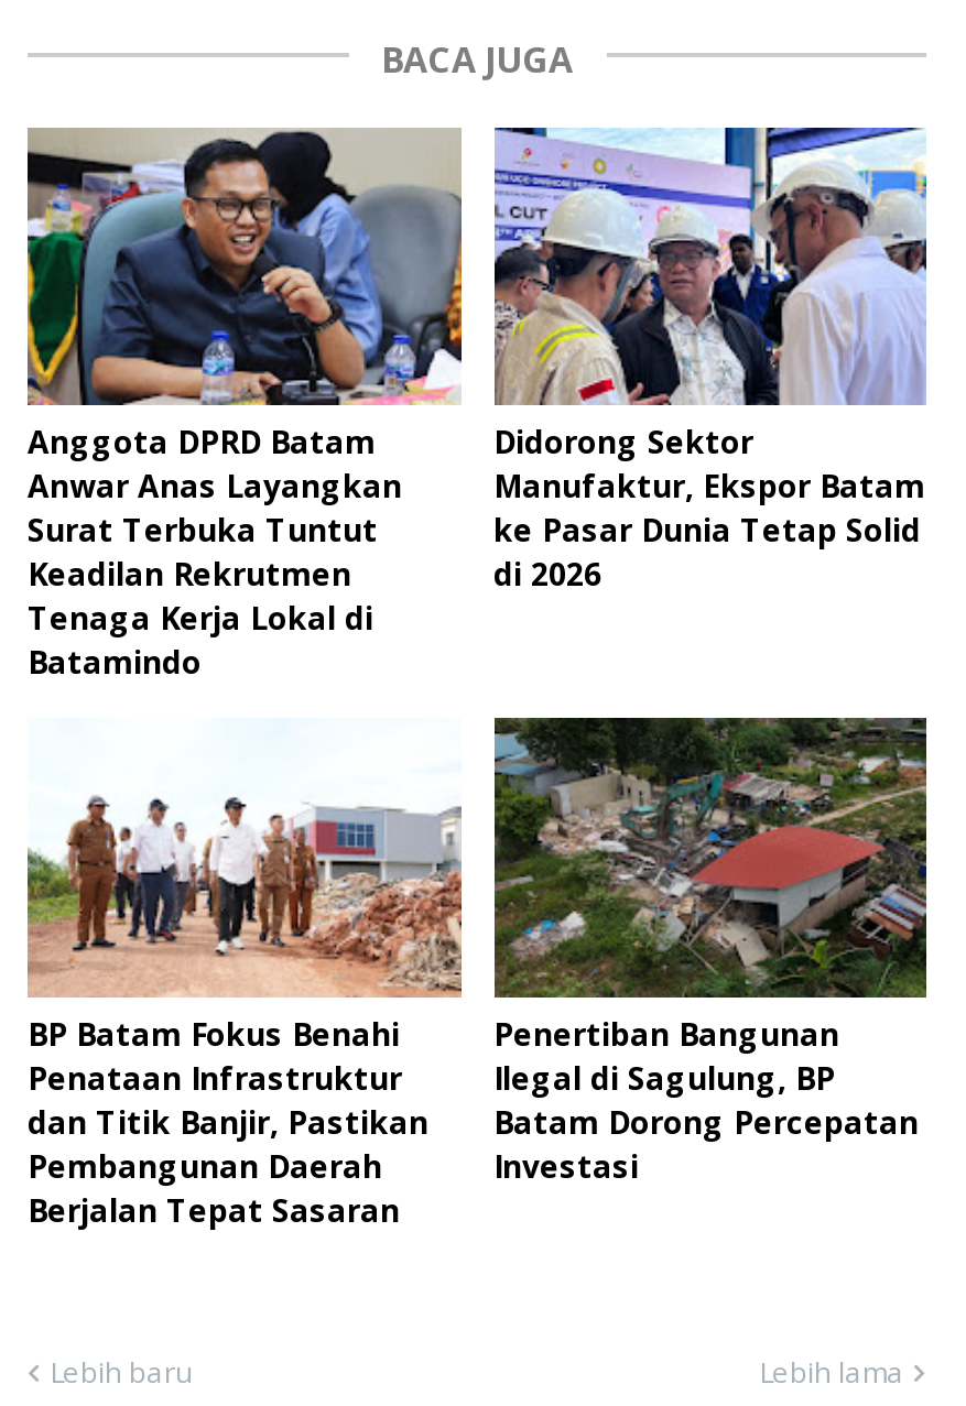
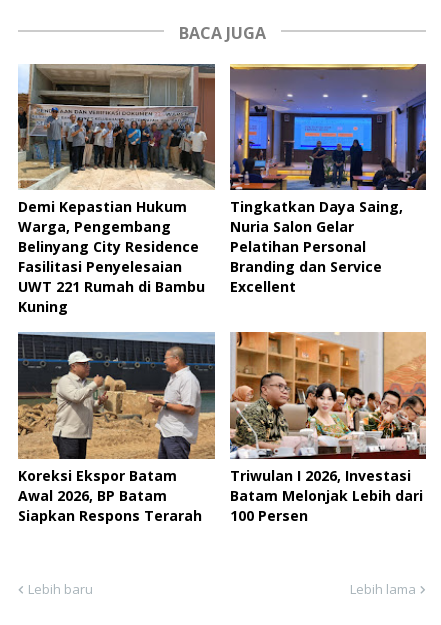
- [image]
- Anggota DPRD Batam
- Anwar Anas Layangkan
- Surat Terbuka Tuntut
- Keadilan Rekrutmen
- Tenaga Kerja Lokal di
- Batamindo
+ [image]
+ Demi Kepastian Hukum
+ Warga, Pengembang
+ Belinyang City Residence
+ Fasilitasi Penyelesaian
+ UWT 221 Rumah di Bambu
+ Kuning

- [image]
- Didorong Sektor
- Manufaktur, Ekspor Batam
- ke Pasar Dunia Tetap Solid
- di 2026
+ [image]
+ Tingkatkan Daya Saing,
+ Nuria Salon Gelar
+ Pelatihan Personal
+ Branding dan Service
+ Excellent

- [image]
- Penertiban Bangunan
- Ilegal di Sagulung, BP
- Batam Dorong Percepatan
- Investasi
+ [image]
+ Triwulan I 2026, Investasi
+ Batam Melonjak Lebih dari
+ 100 Persen

- [image]
- BP Batam Fokus Benahi
- Penataan Infrastruktur
- dan Titik Banjir, Pastikan
- Pembangunan Daerah
- Berjalan Tepat Sasaran
+ [image]
+ Koreksi Ekspor Batam
+ Awal 2026, BP Batam
+ Siapkan Respons Terarah
